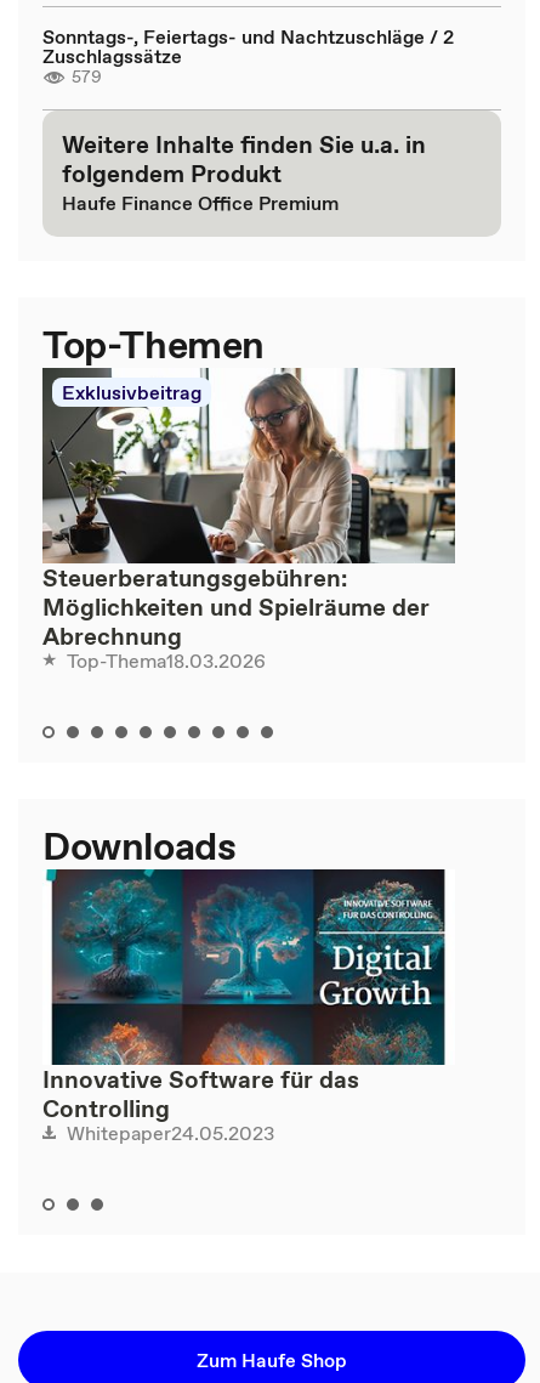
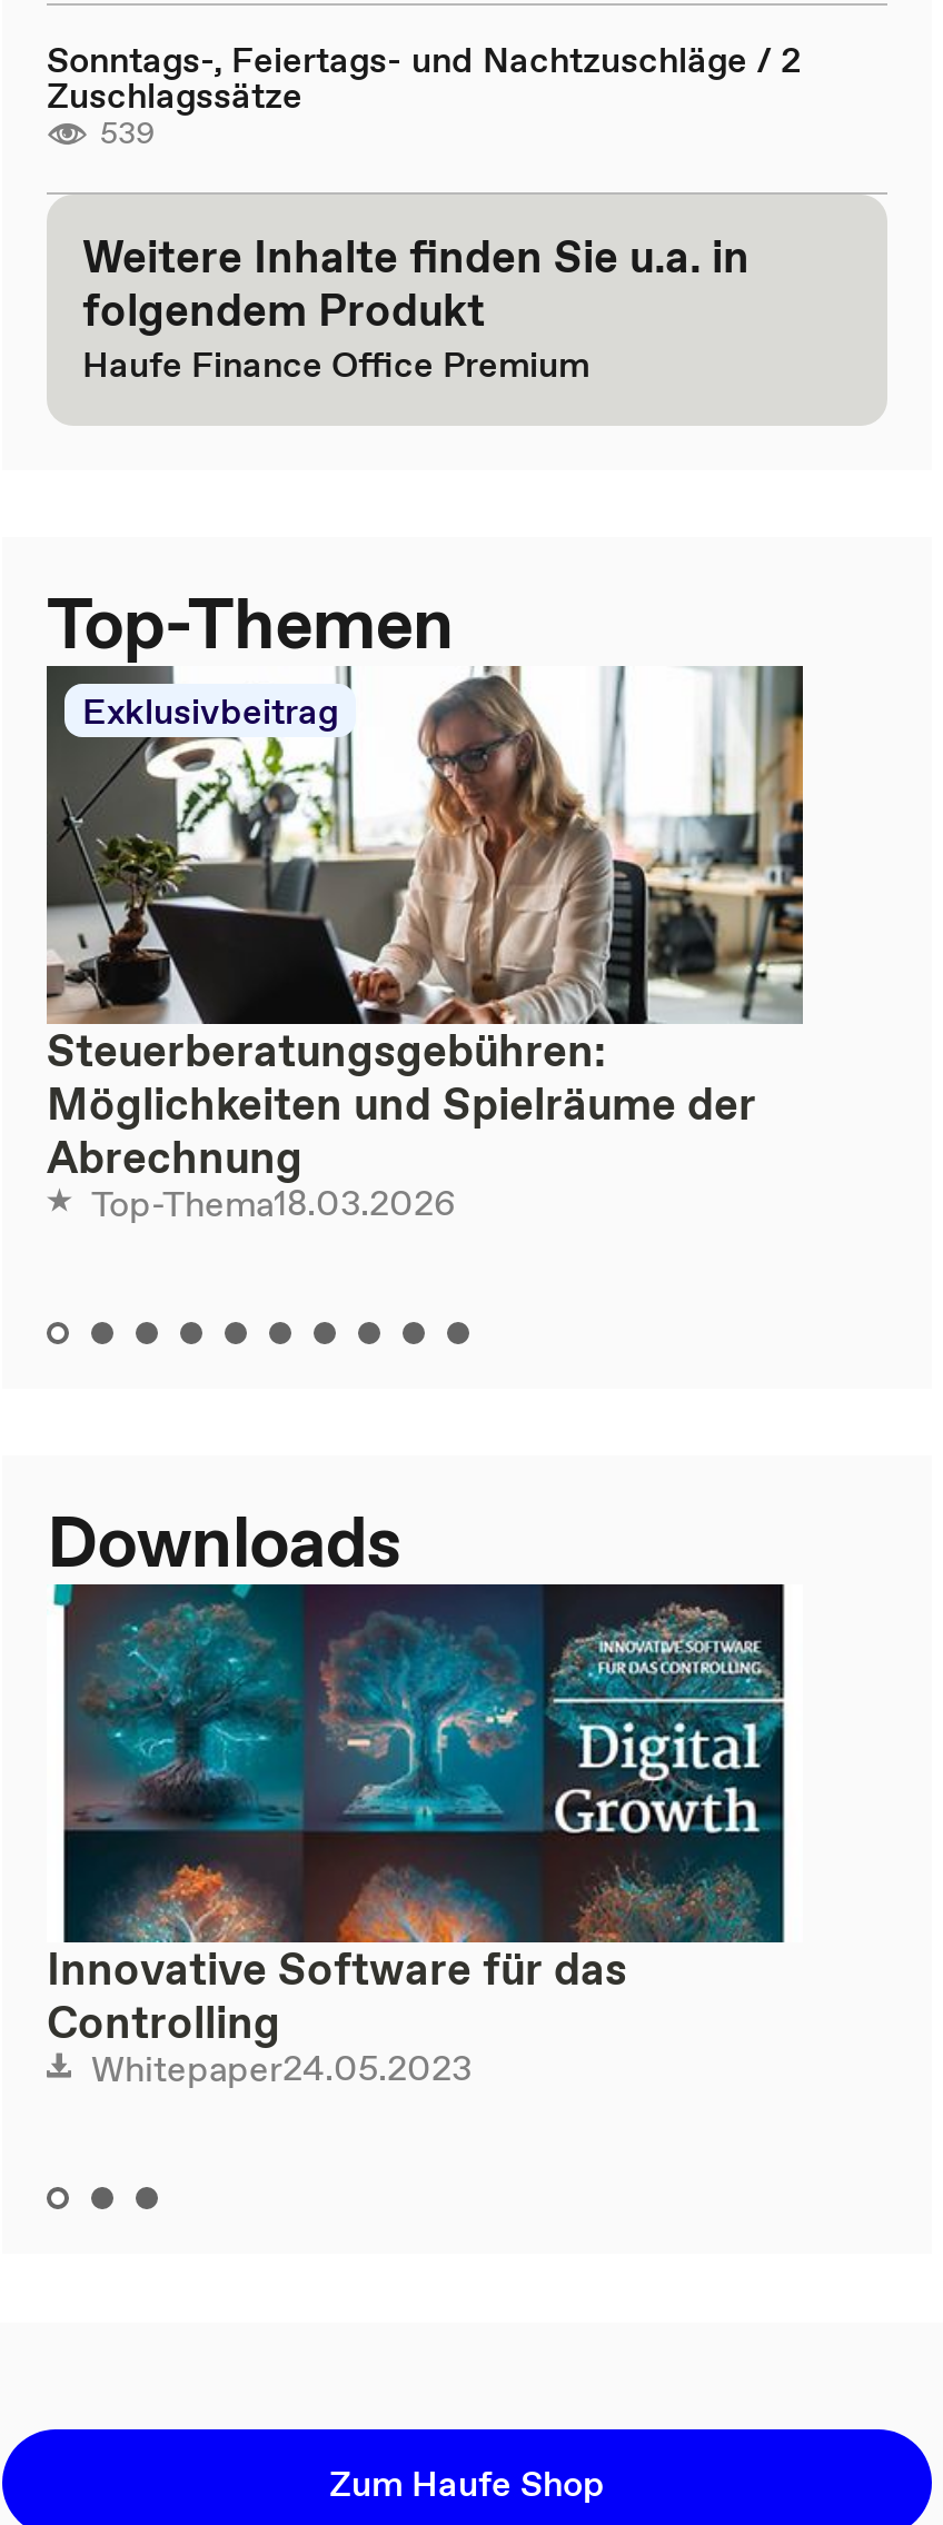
- 579
+ 539
